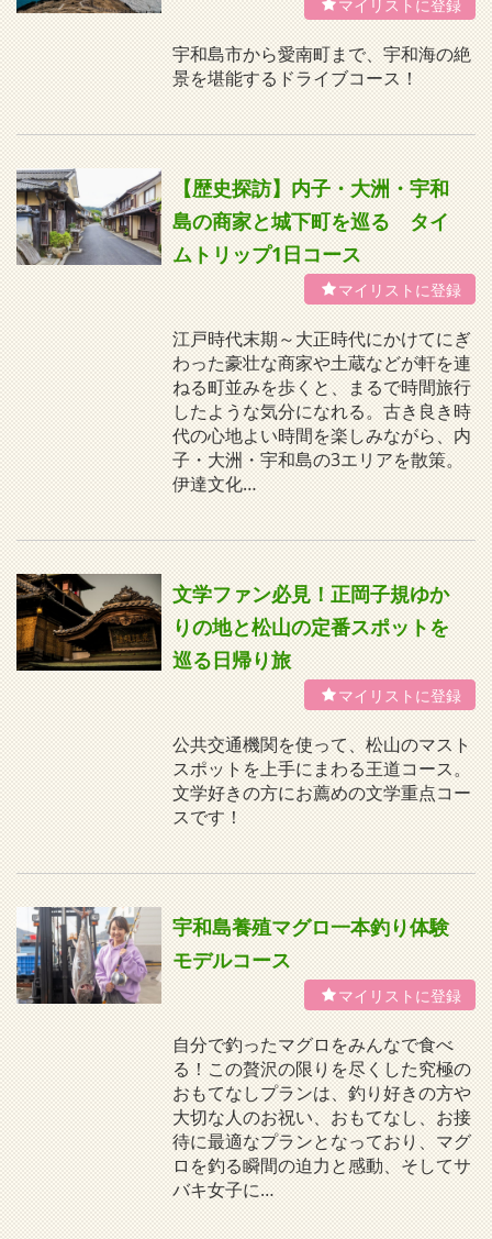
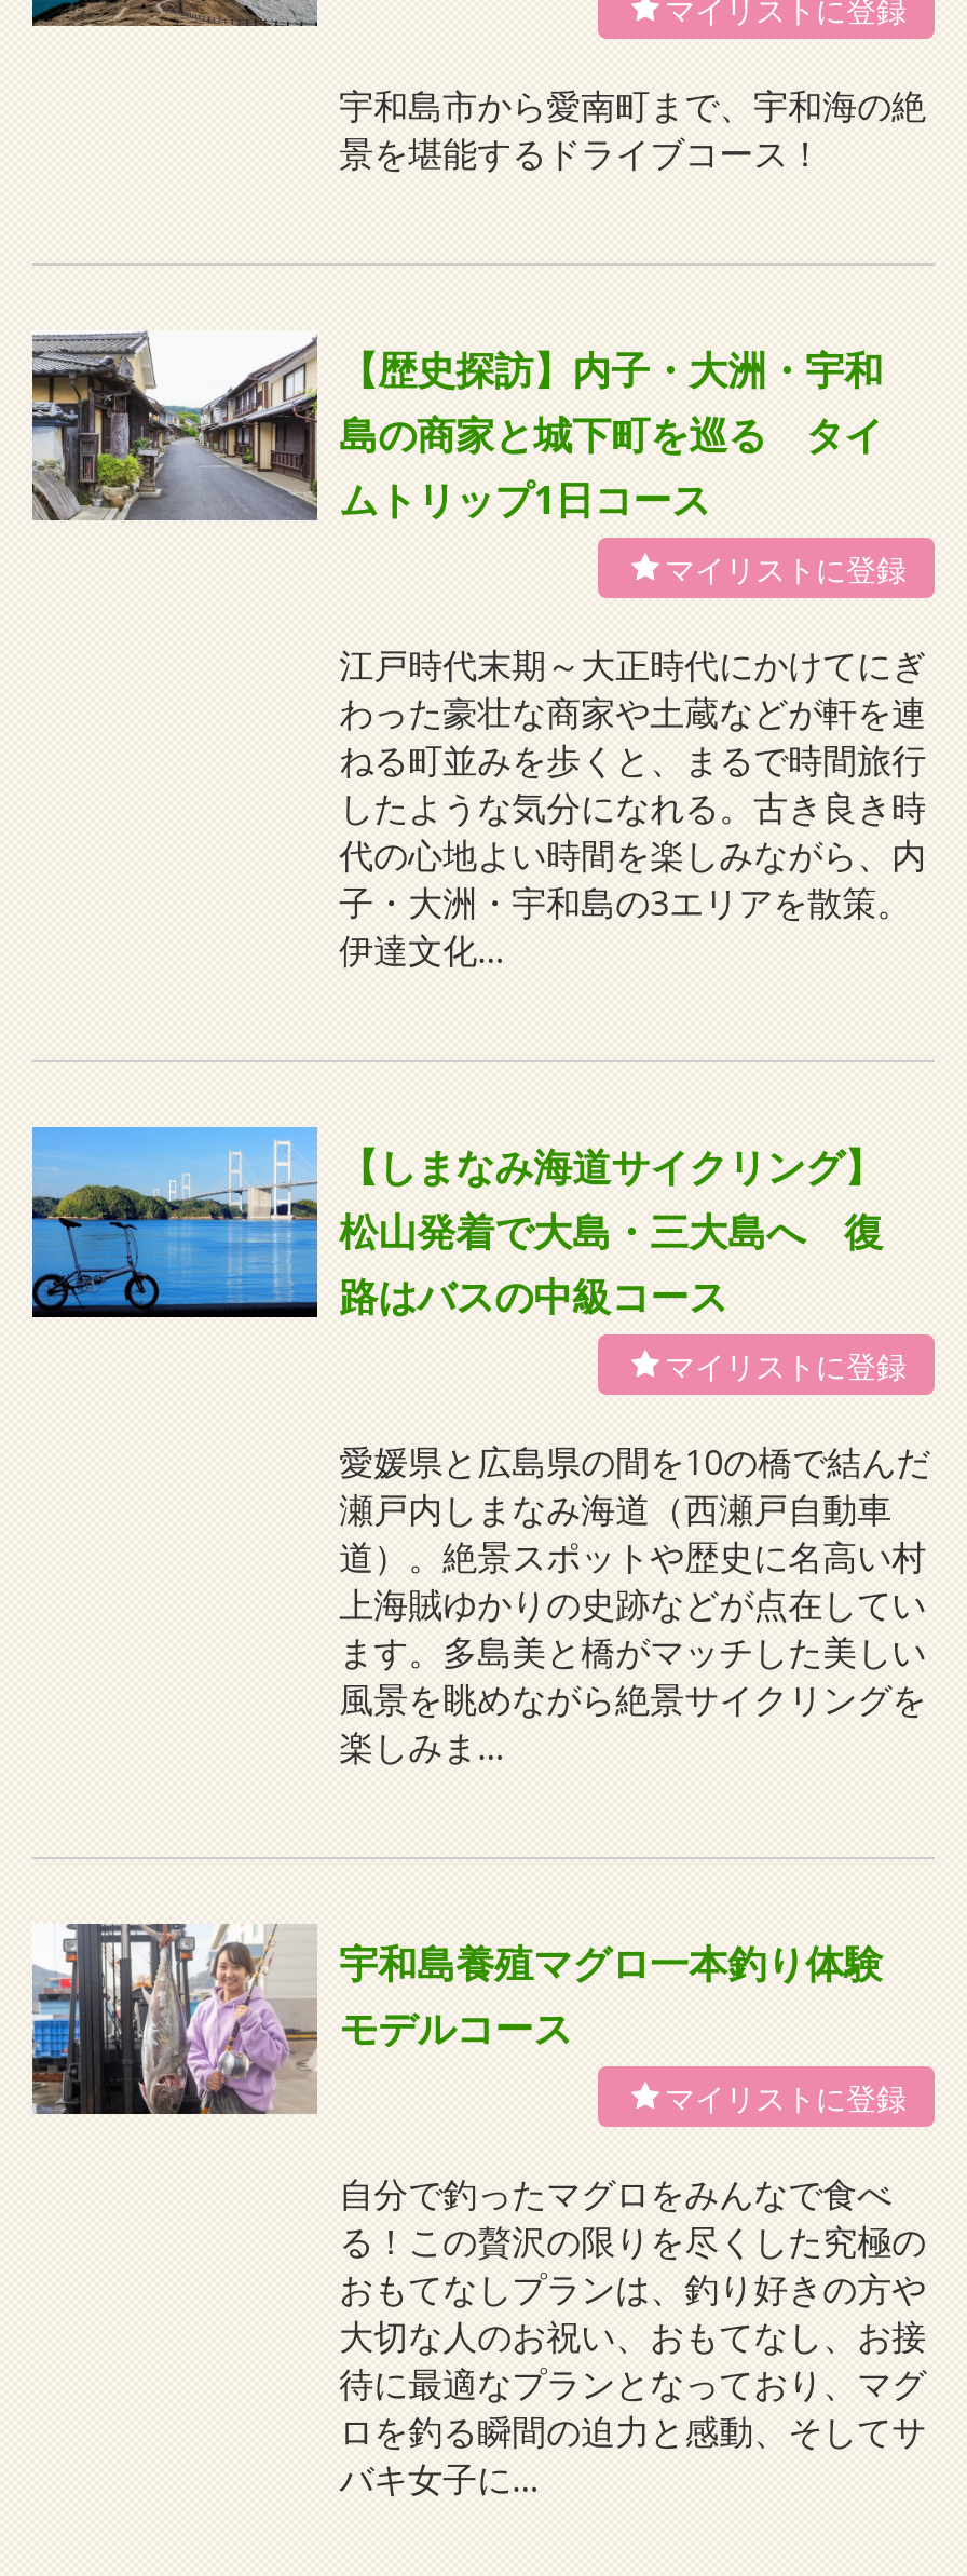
- [image]
- 文学ファン必見！正岡子規ゆか
- りの地と松山の定番スポットを
- 巡る日帰り旅
+ [image]
+ 【しまなみ海道サイクリング】
+ 松山発着で大島・三大島へ 復
+ 路はバスの中級コース

- 公共交通機関を使って、松山のマスト
- スポットを上手にまわる王道コース。
- 文学好きの方にお薦めの文学重点コー
- スです！
+ 愛媛県と広島県の間を10の橋で結んだ
+ 瀬戸内しまなみ海道（西瀬戸自動車
+ 道）。絶景スポットや歴史に名高い村
+ 上海賊ゆかりの史跡などが点在してい
+ ます。多島美と橋がマッチした美しい
+ 風景を眺めながら絶景サイクリングを
+ 楽しみま…
